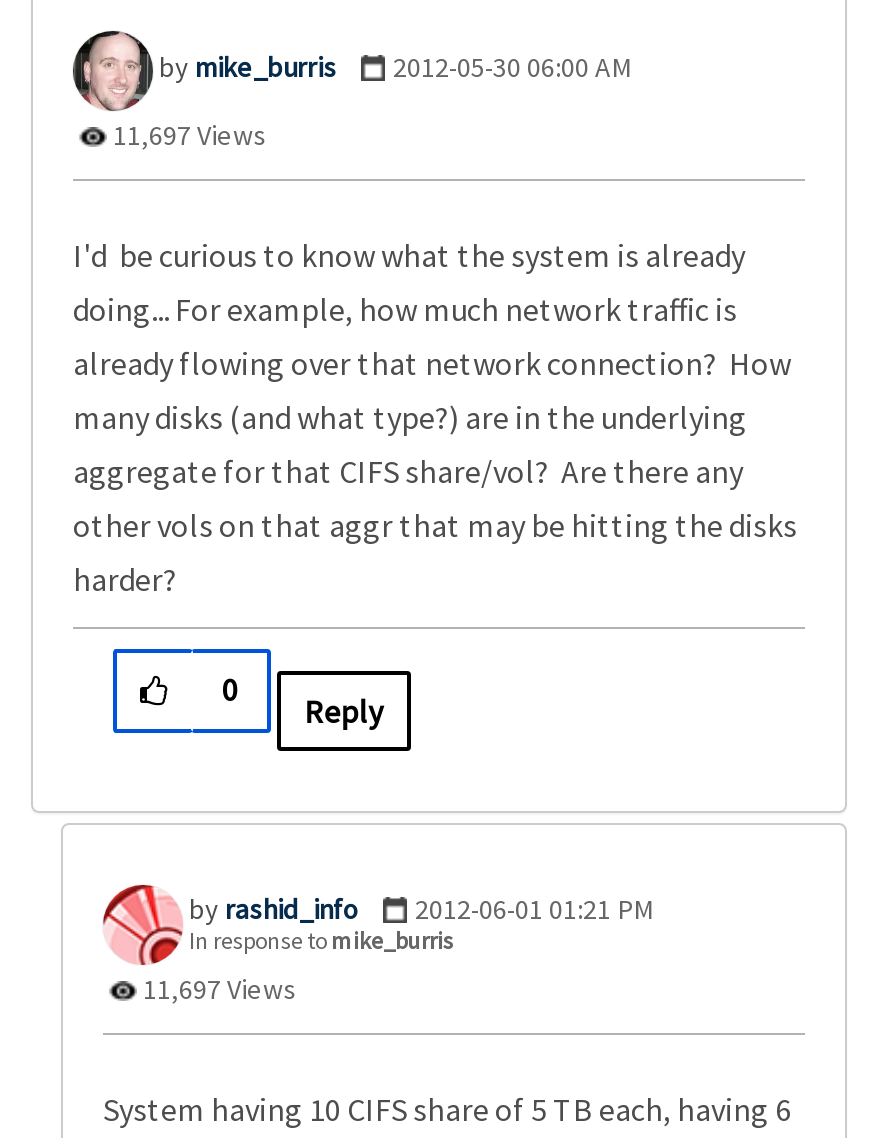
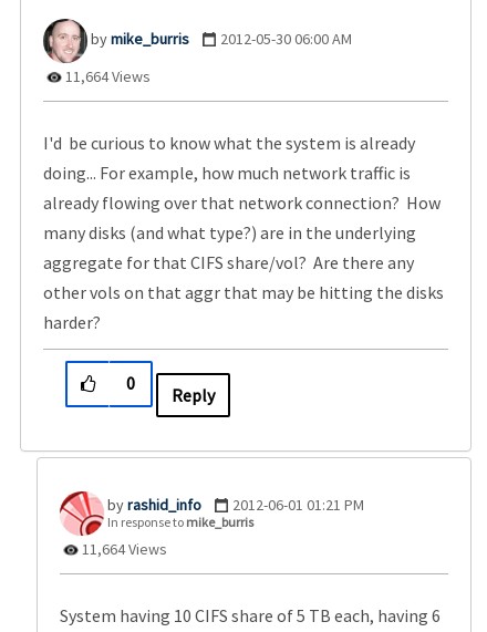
- 11,697 Views
+ 11,664 Views

- 11,697 Views
+ 11,664 Views
